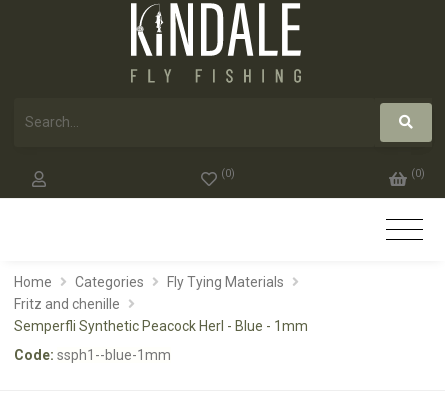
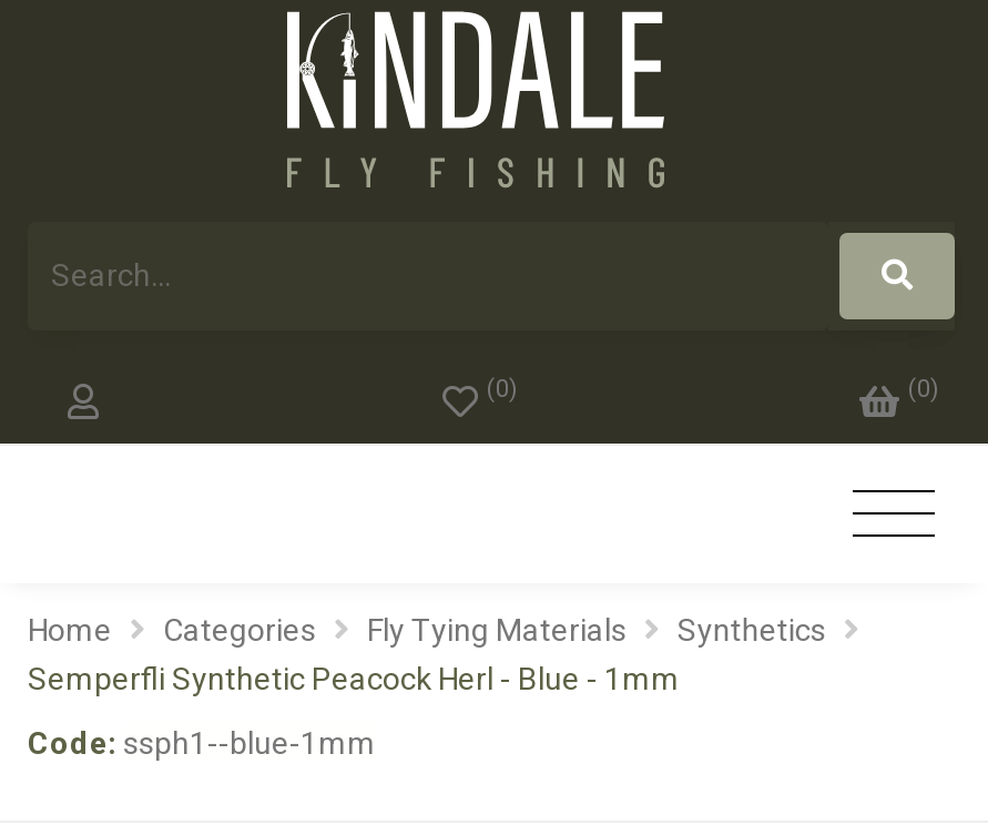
- Fritz and chenille
+ Synthetics
